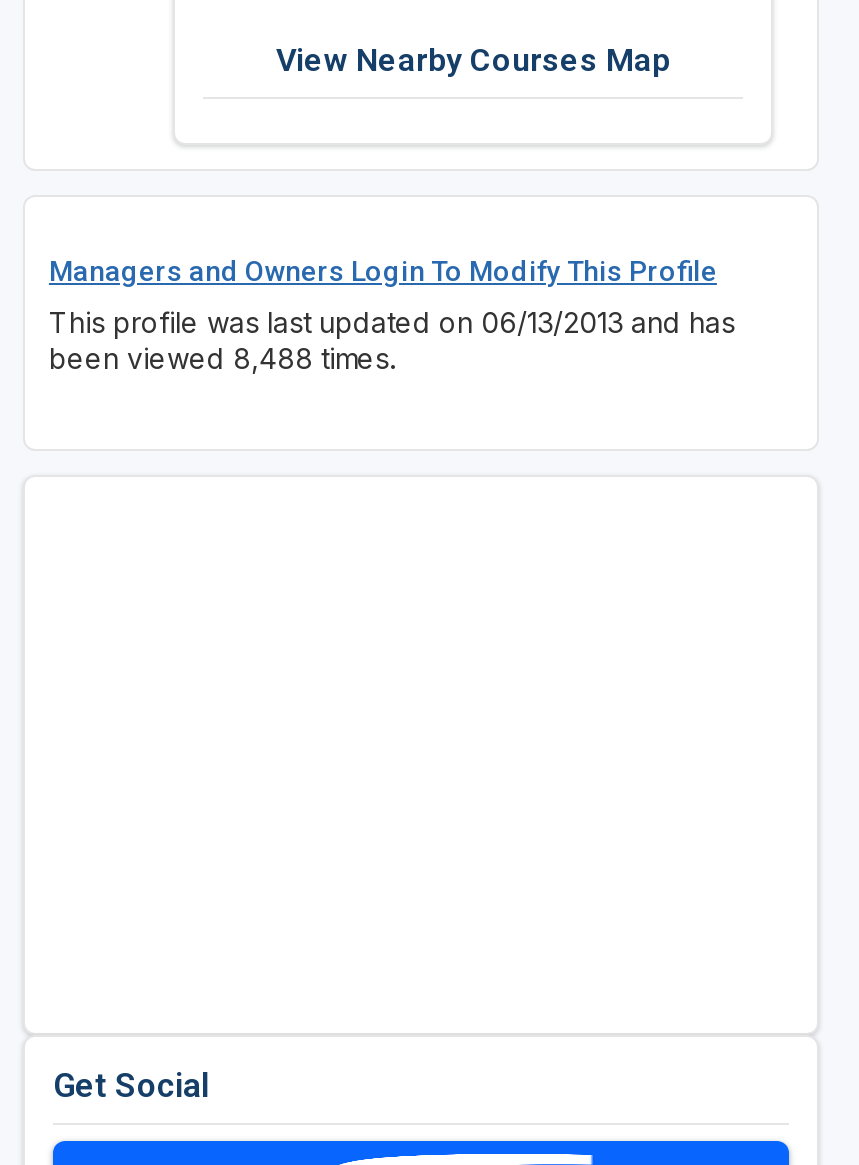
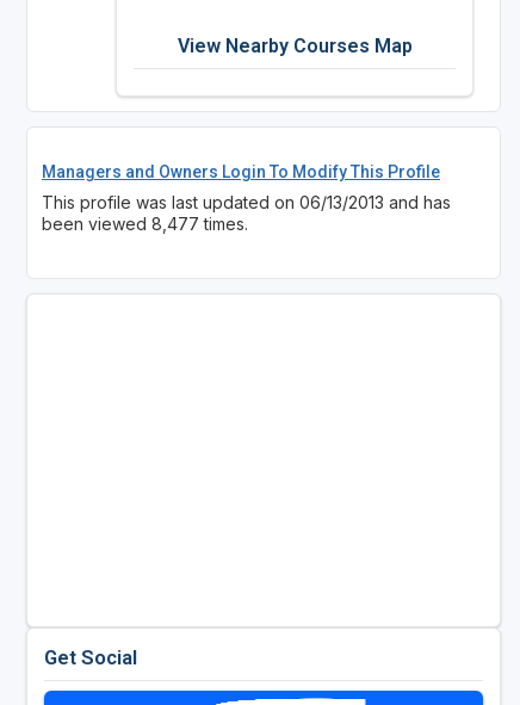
- been viewed 8,488 times.
+ been viewed 8,477 times.
